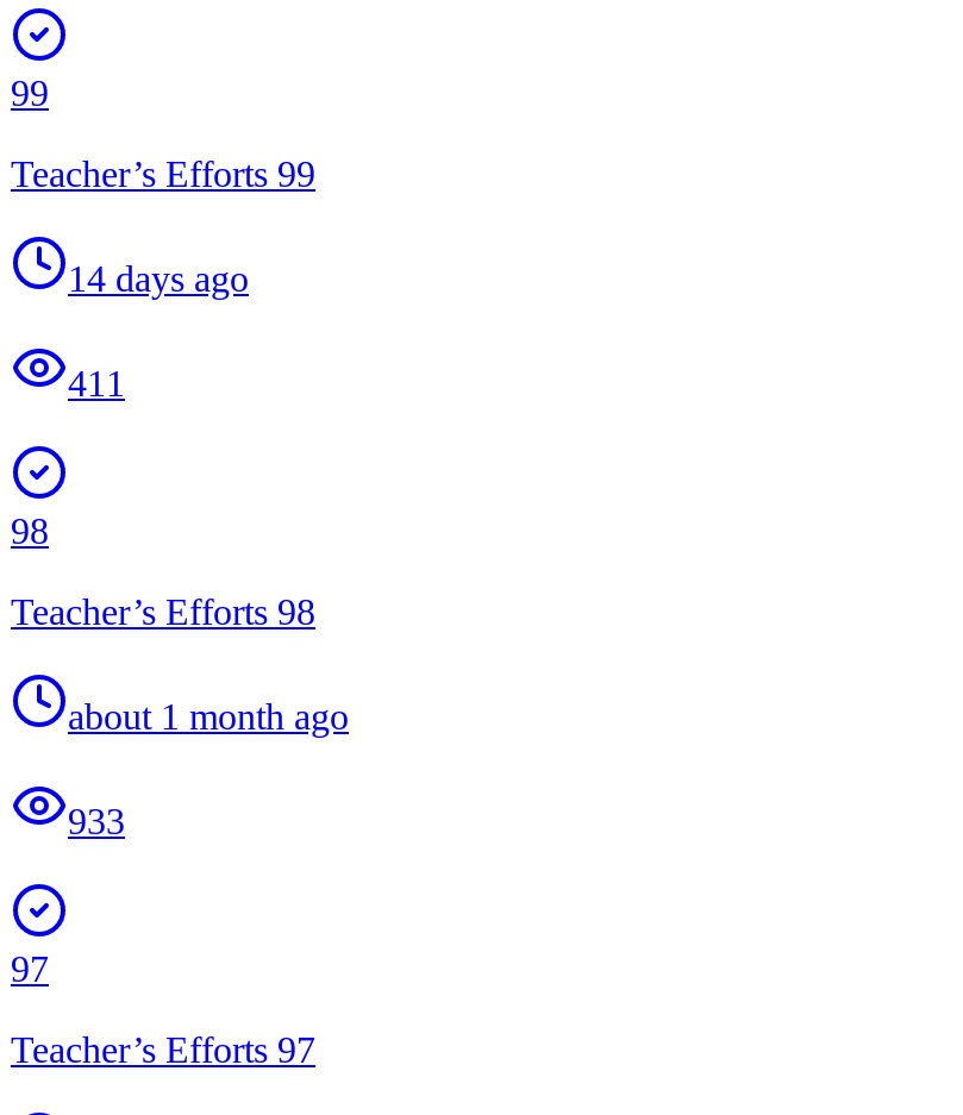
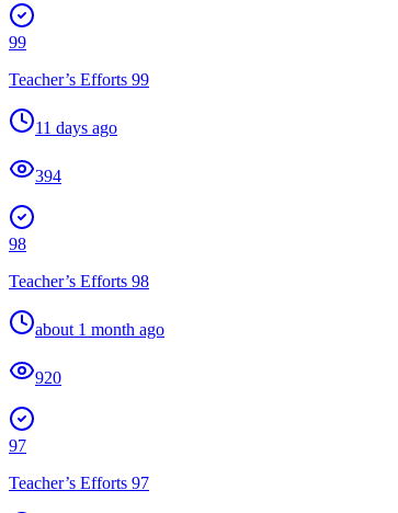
- 14 days ago
+ 11 days ago

- 411
+ 394

- 933
+ 920
